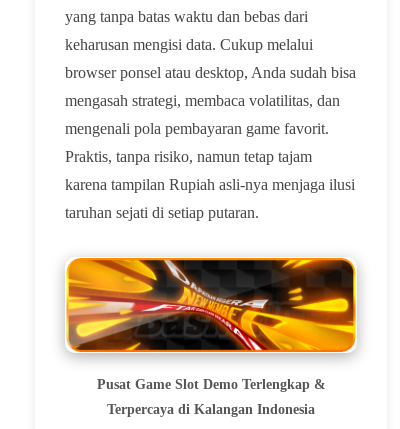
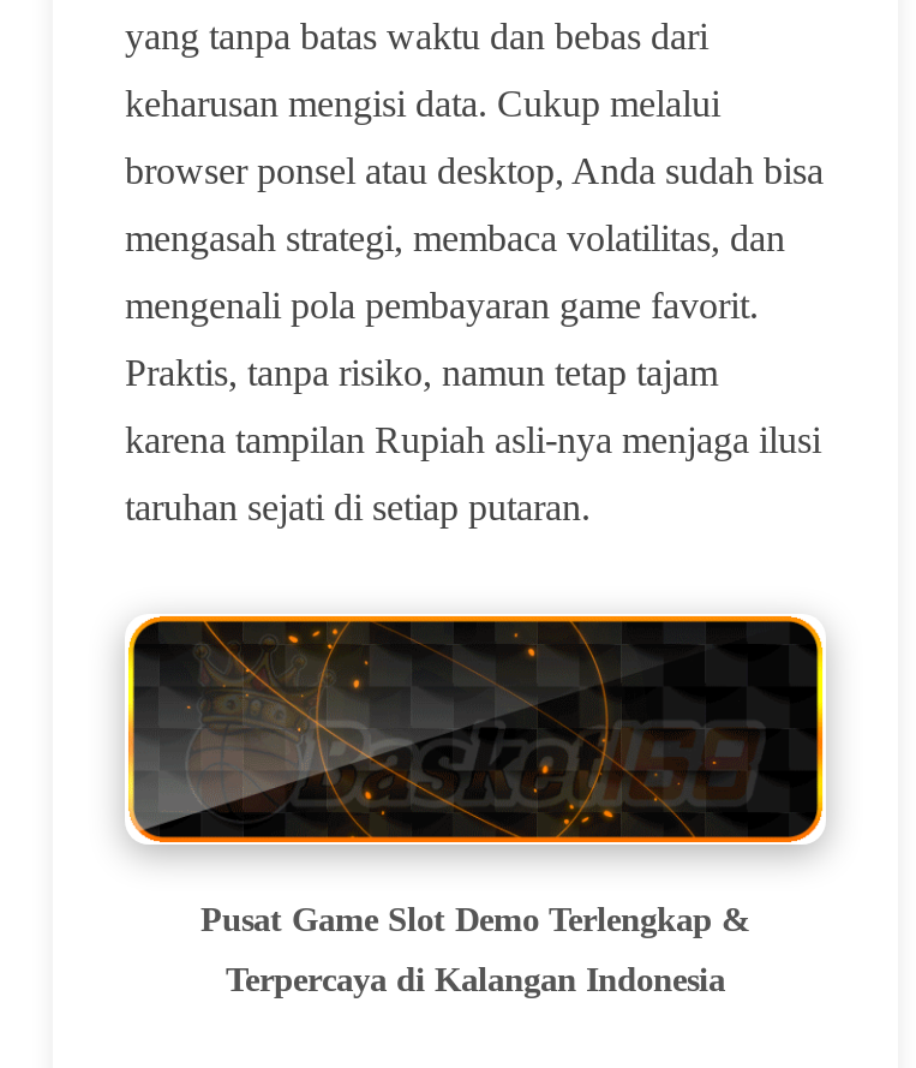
- [image]
+ [image]
